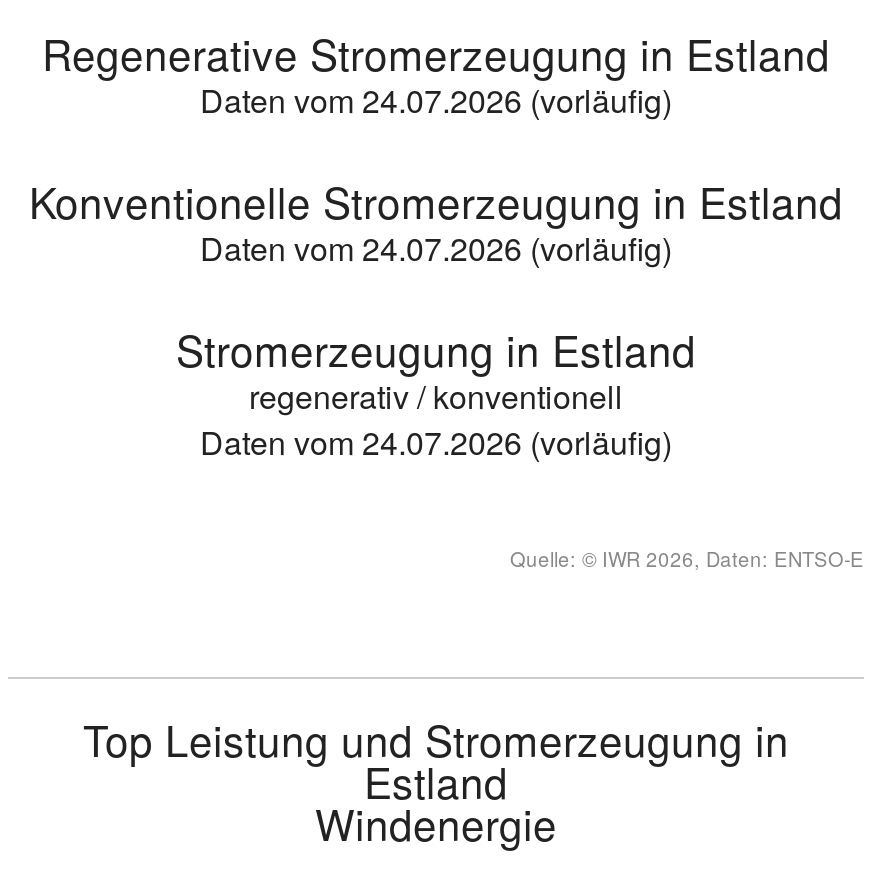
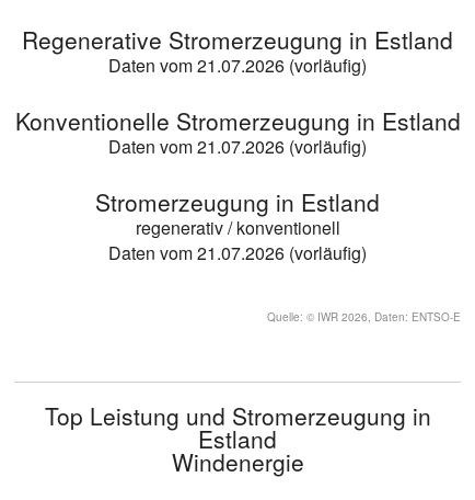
- Daten vom 24.07.2026 (vorläufig)
+ Daten vom 21.07.2026 (vorläufig)

- Daten vom 24.07.2026 (vorläufig)
+ Daten vom 21.07.2026 (vorläufig)

- Daten vom 24.07.2026 (vorläufig)
+ Daten vom 21.07.2026 (vorläufig)
